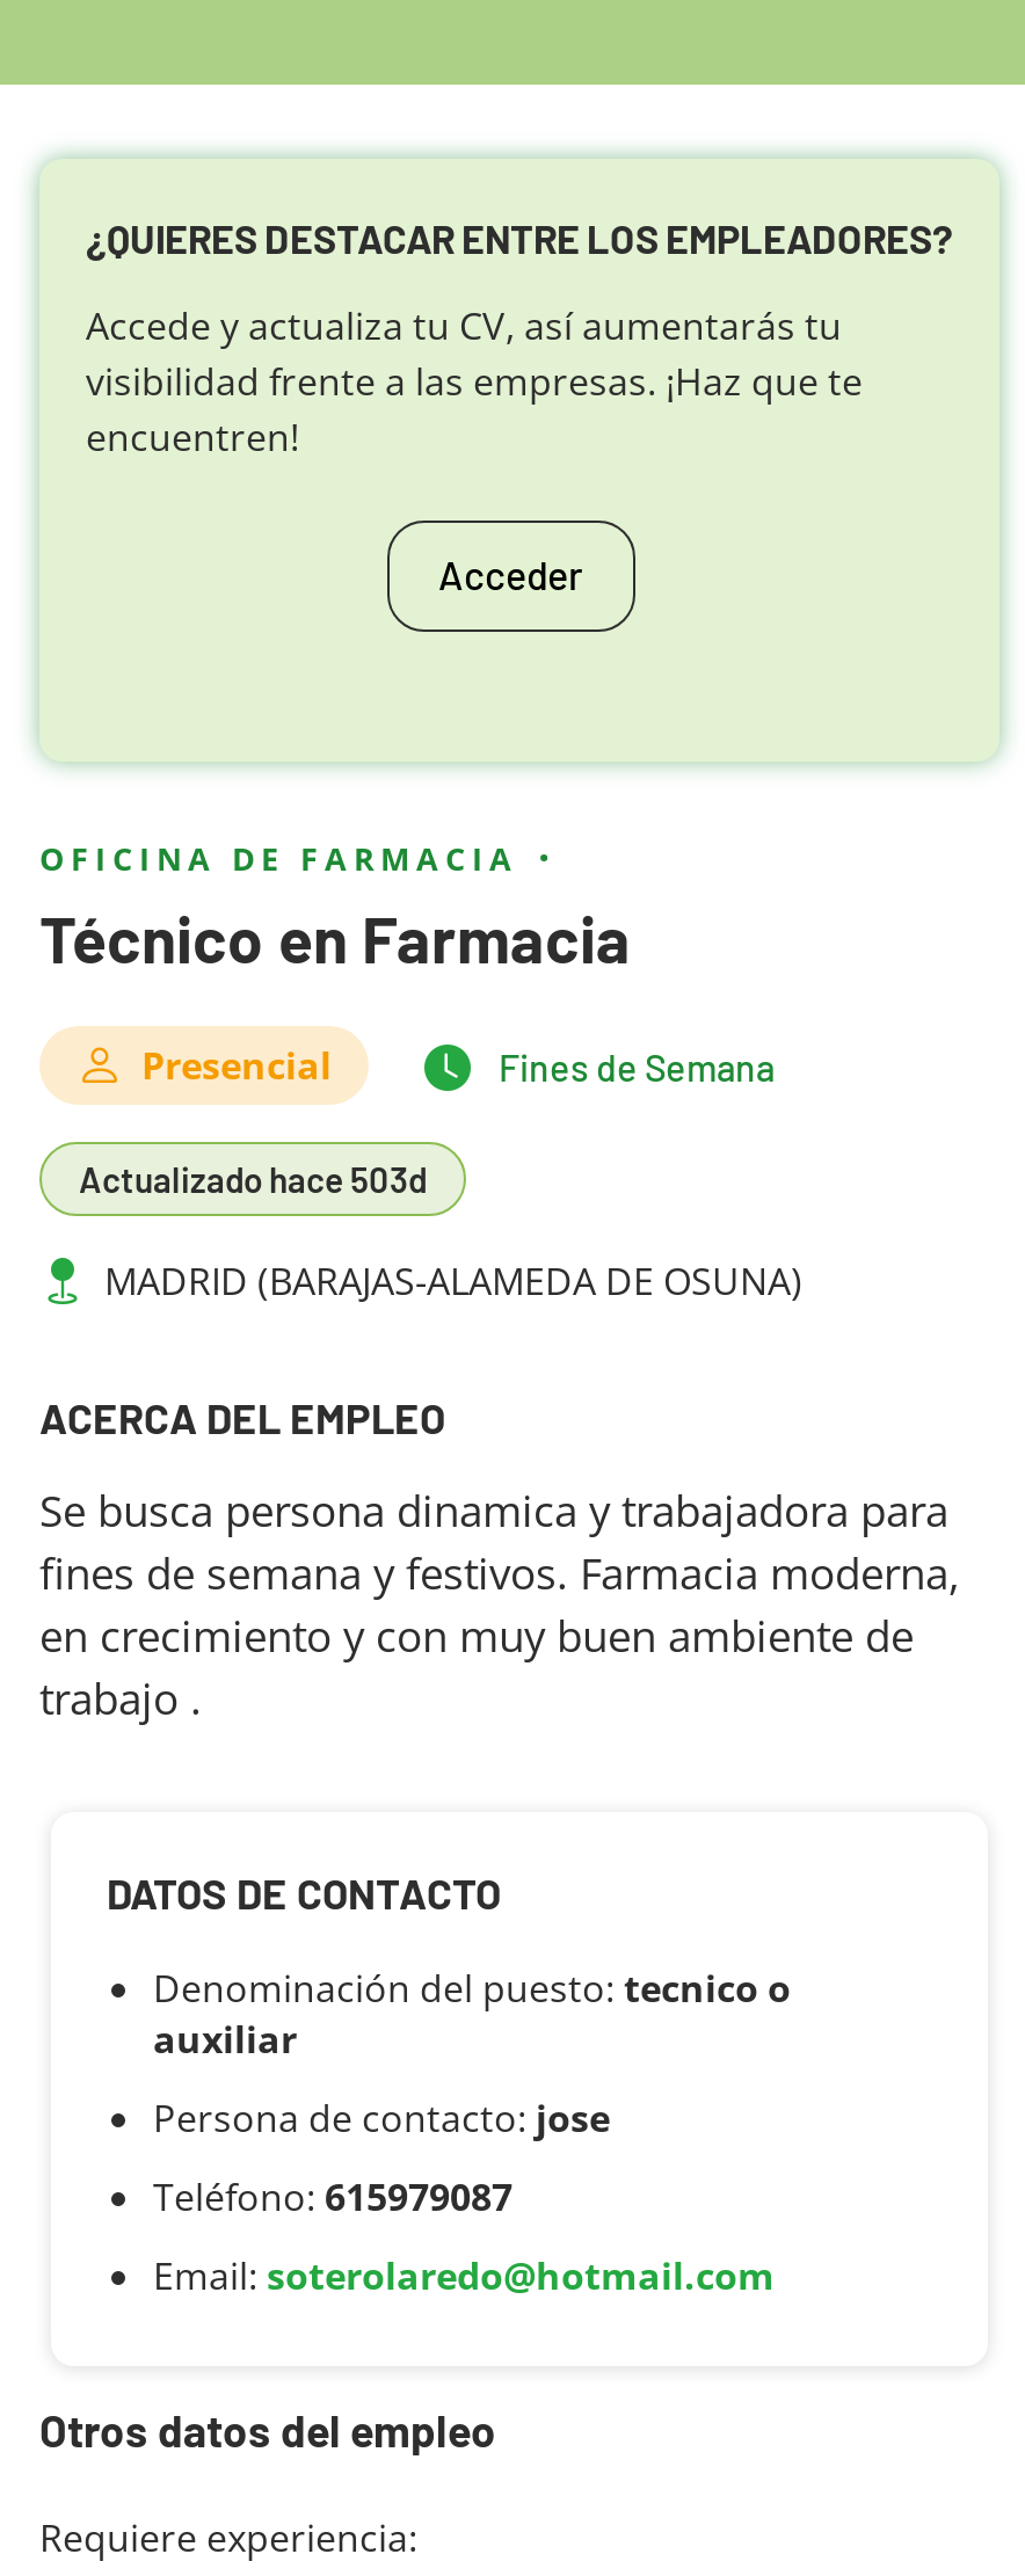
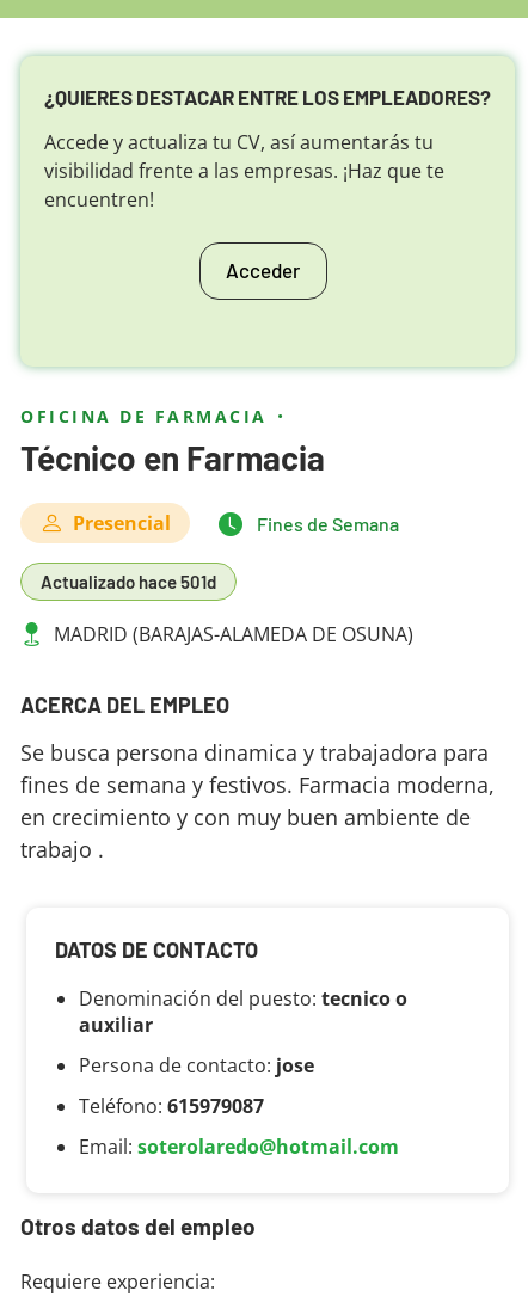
- Actualizado hace 503d
+ Actualizado hace 501d
